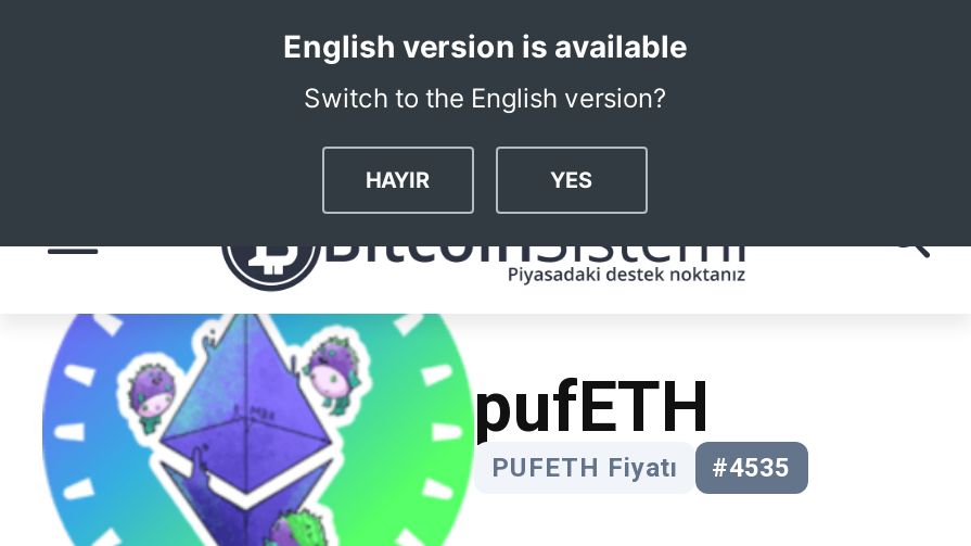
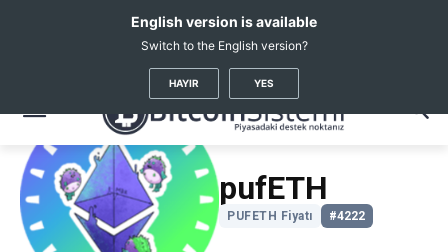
- PUFETH Fiyatı #4535
+ PUFETH Fiyatı #4222
